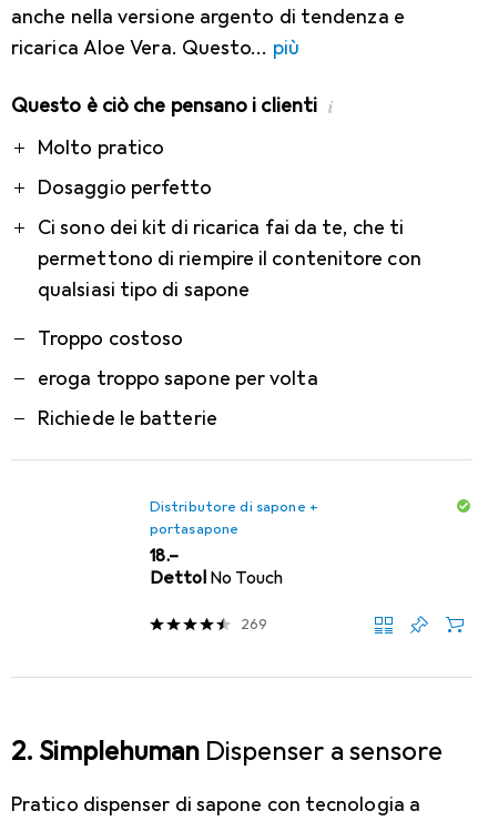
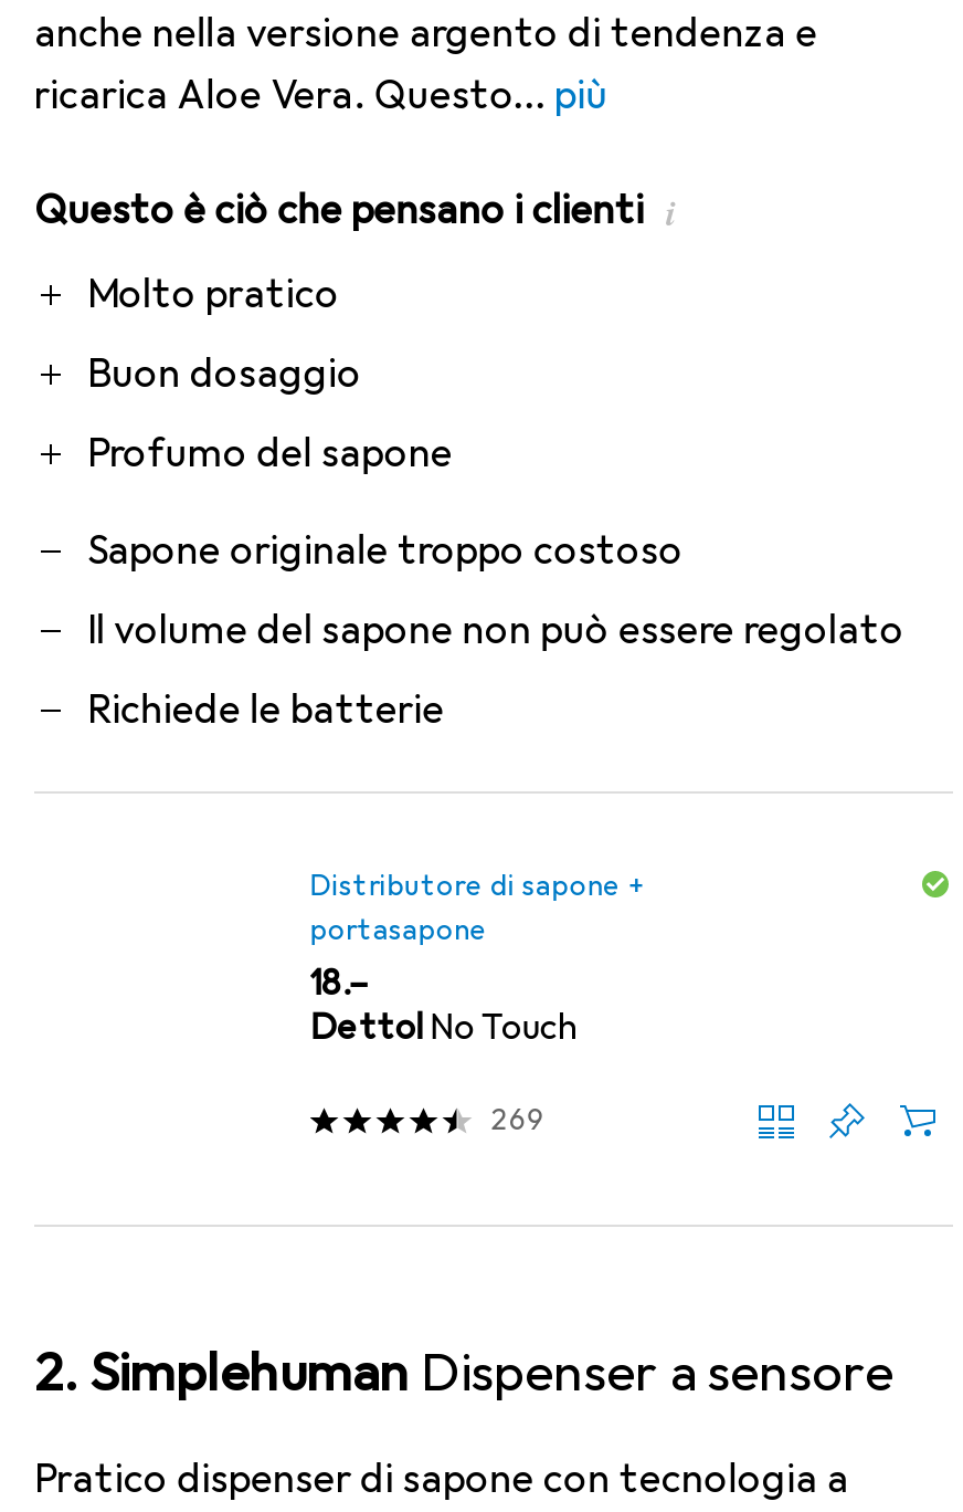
- Dosaggio perfetto
+ Buon dosaggio

- Ci sono dei kit di ricarica fai da te, che ti
- permettono di riempire il contenitore con
- qualsiasi tipo di sapone
+ Profumo del sapone

- Troppo costoso
+ Sapone originale troppo costoso

- eroga troppo sapone per volta
+ Il volume del sapone non può essere regolato
